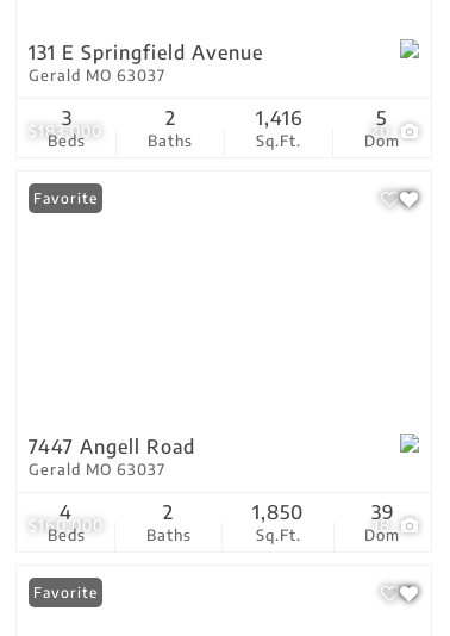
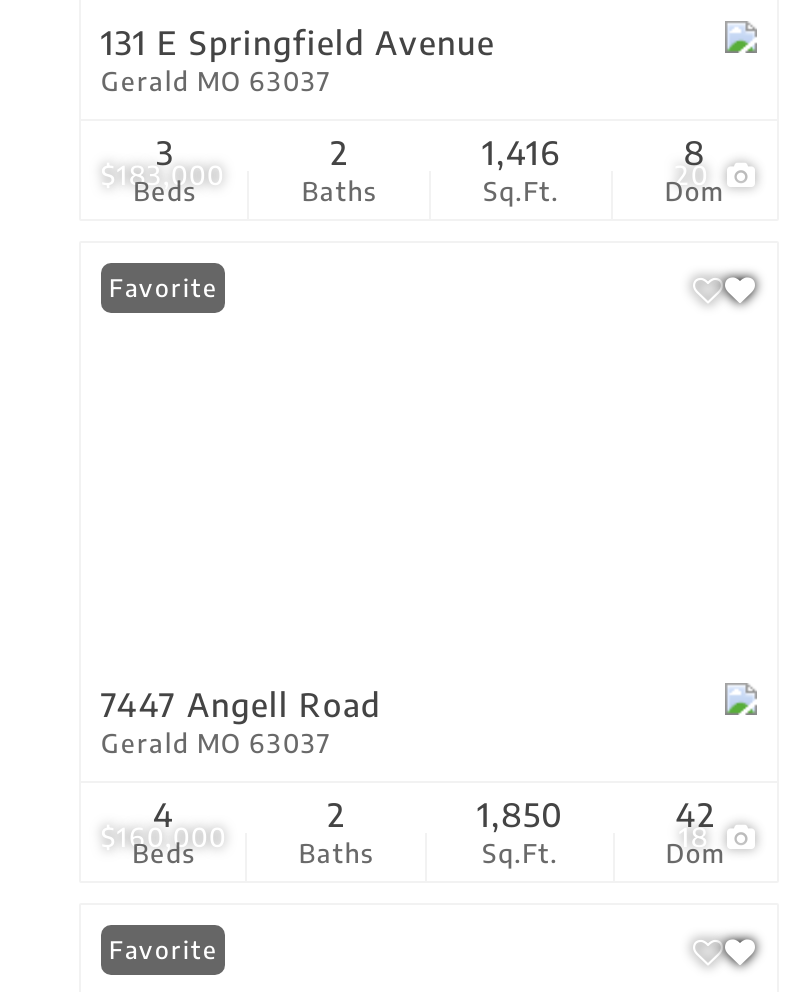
- 5
+ 8

- 39
+ 42
